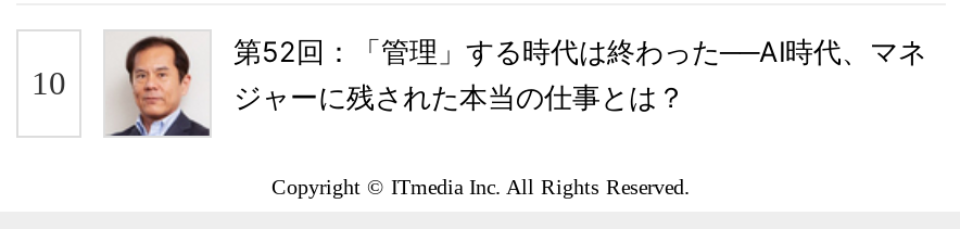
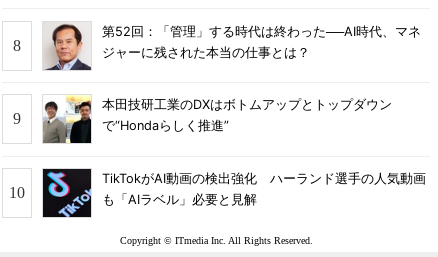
+ [image]
+ 本田技研工業のDXはボトムアップとトップダウン
+ で“Hondaらしく推進”

+ [image]
+ TikTokがAI動画の検出強化 ハーランド選手の人気動画
+ も「AIラベル」必要と見解
